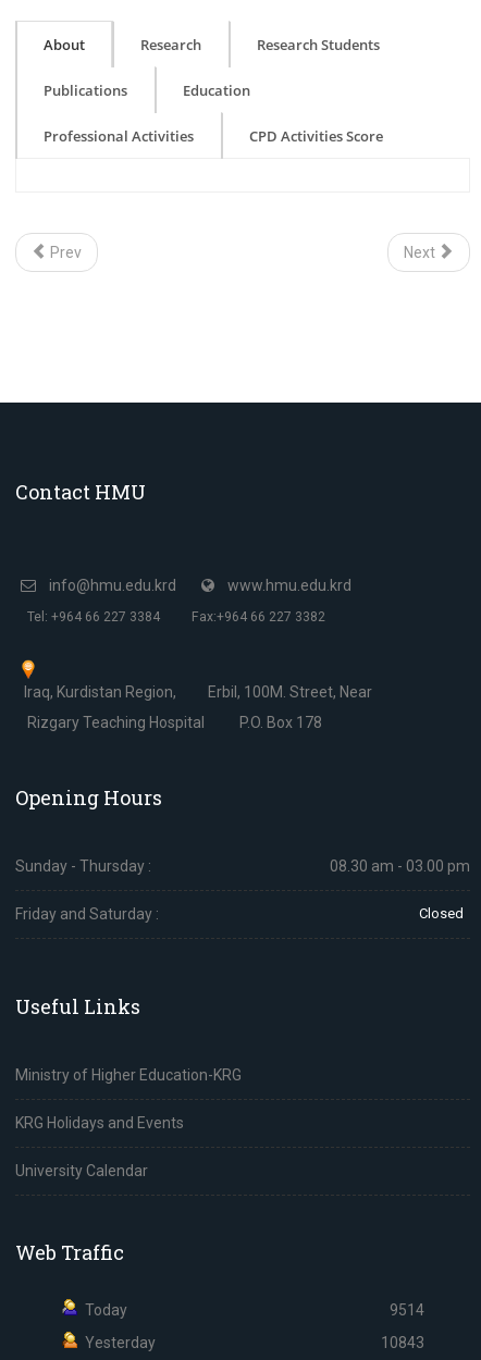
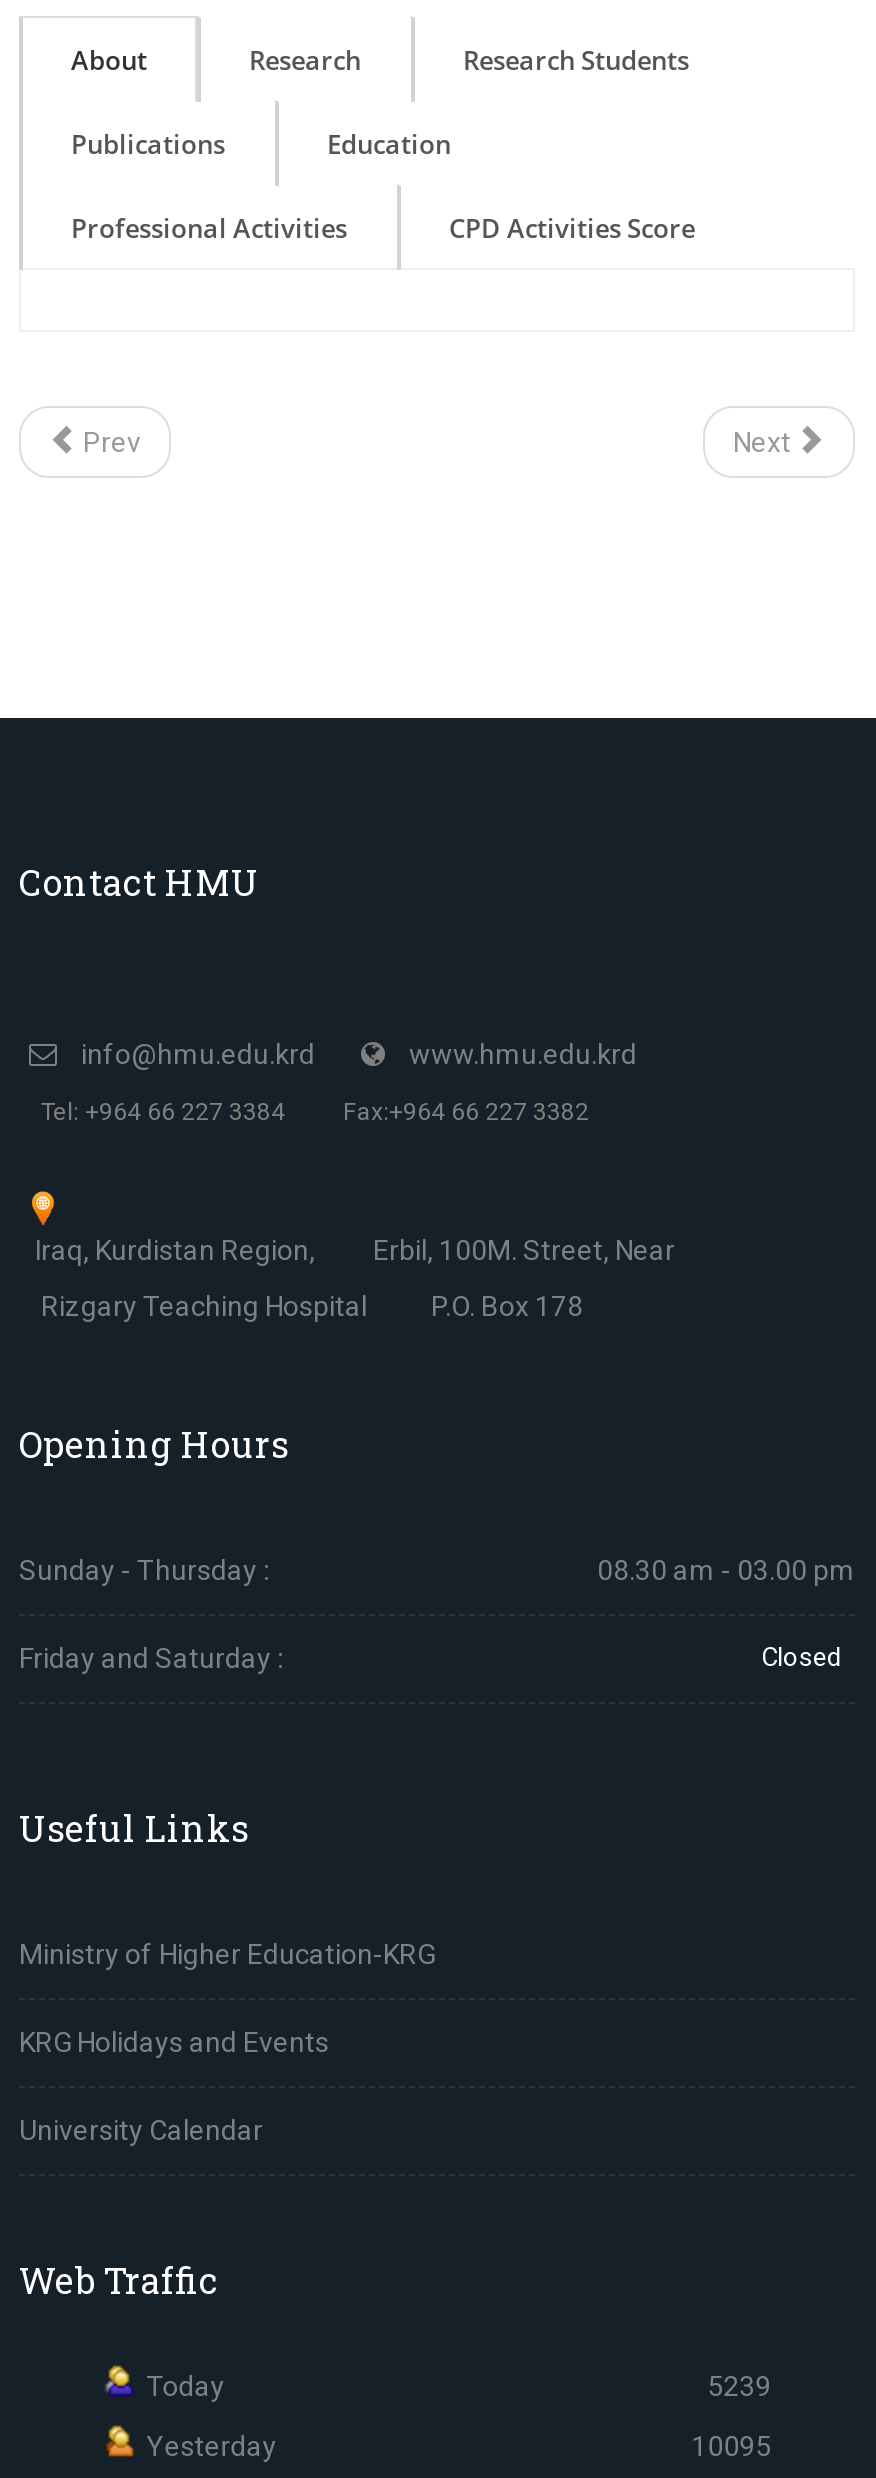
- 9514
+ 5239

- 10843
+ 10095
